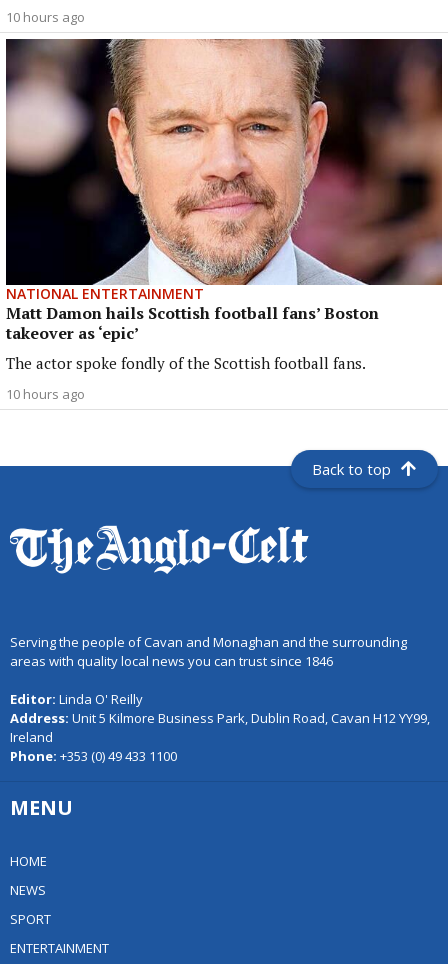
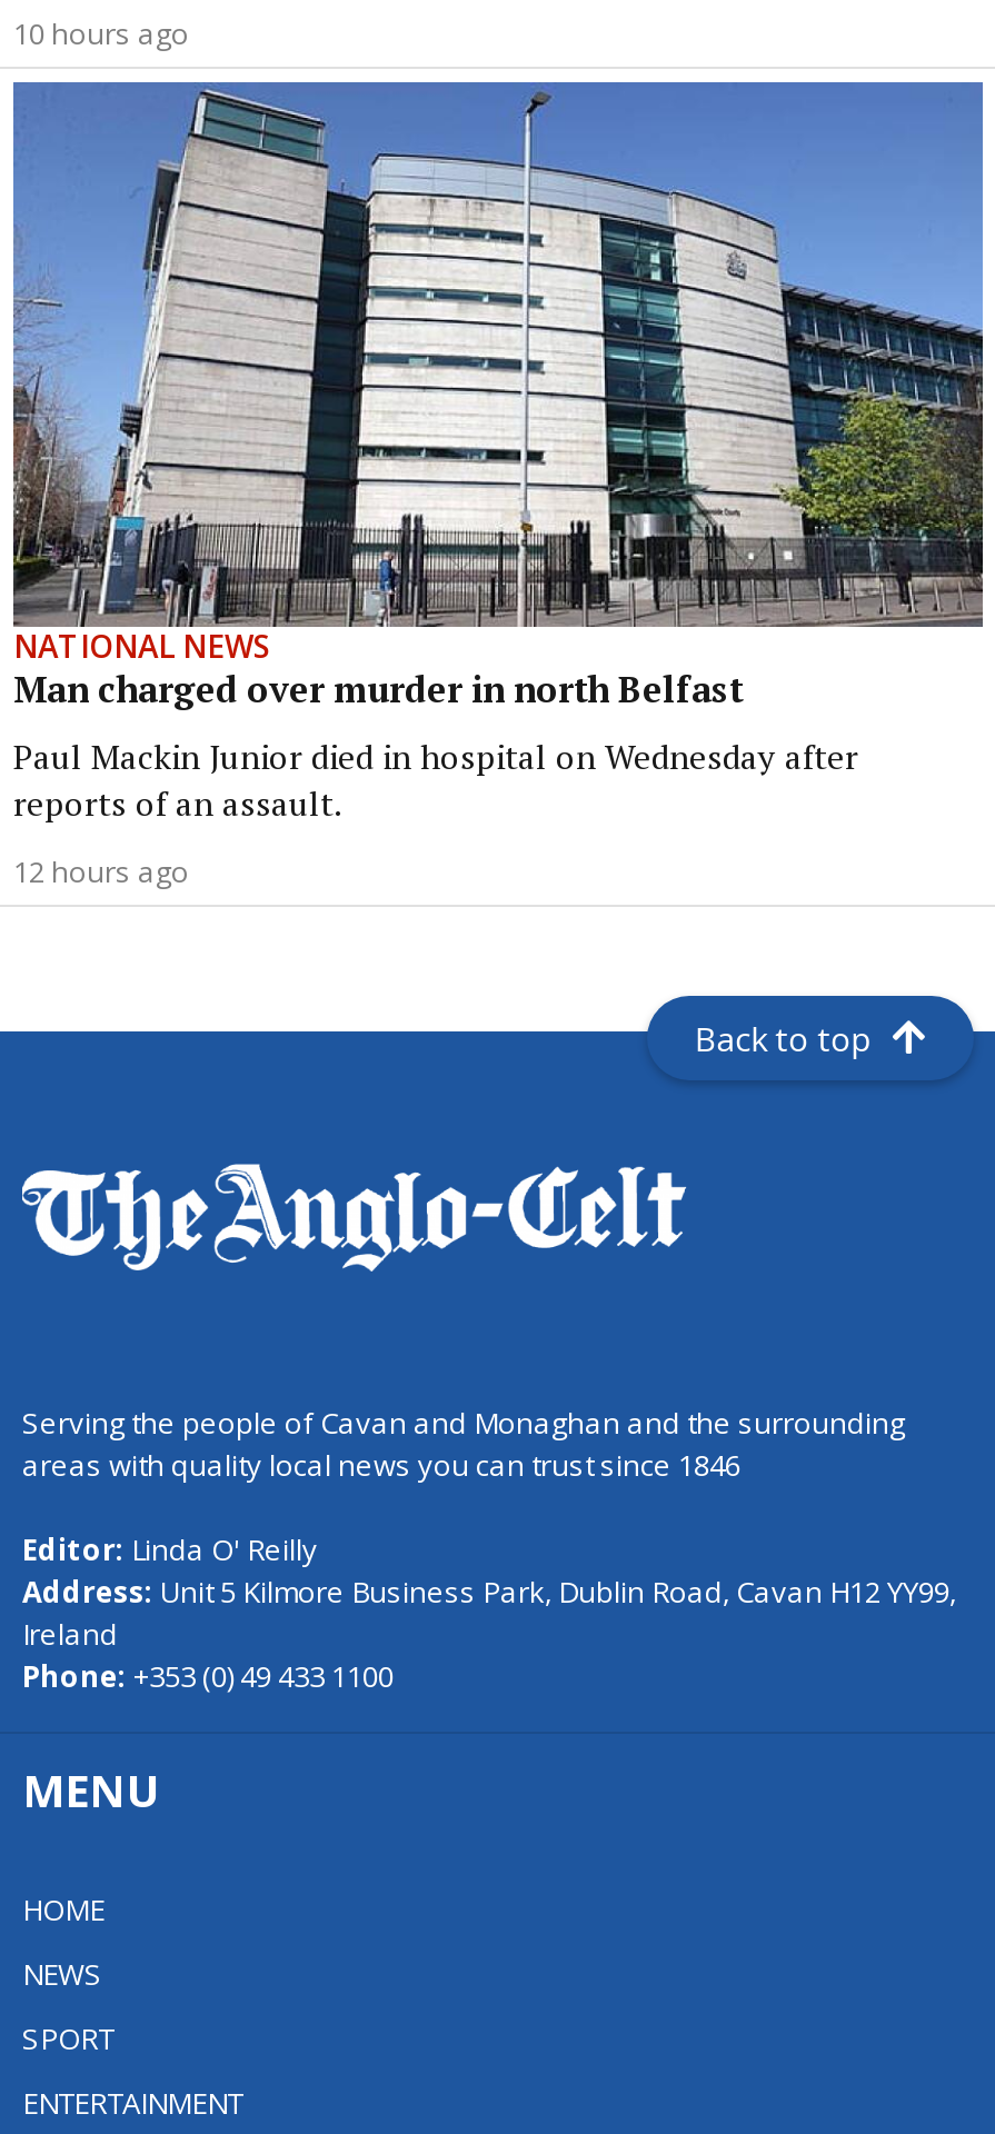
- [image]
- NATIONAL ENTERTAINMENT
- Matt Damon hails Scottish football fans’ Boston
- takeover as ‘epic’
- The actor spoke fondly of the Scottish football fans.
+ [image]
+ NATIONAL NEWS
+ Man charged over murder in north Belfast
+ Paul Mackin Junior died in hospital on Wednesday after
+ reports of an assault.

- 10 hours ago
+ 12 hours ago
